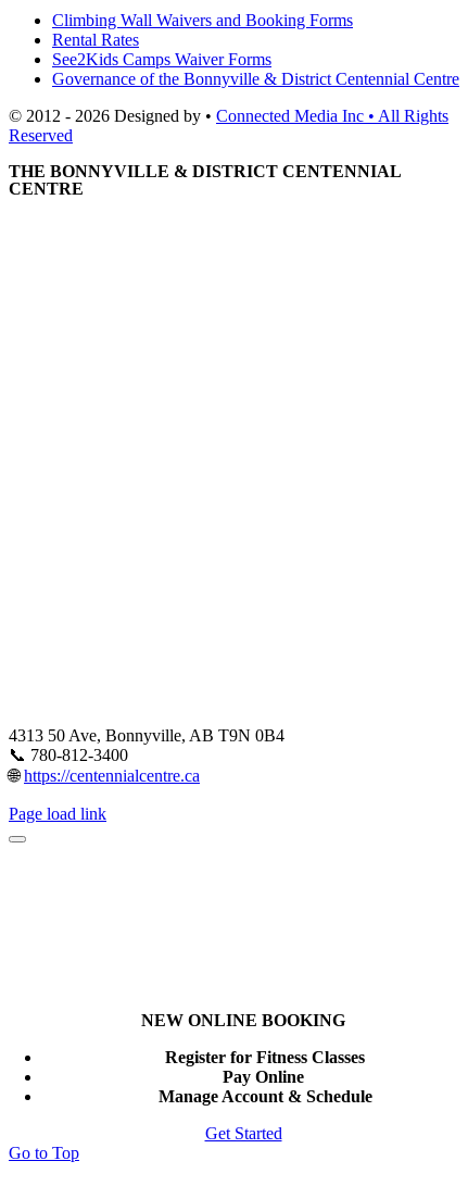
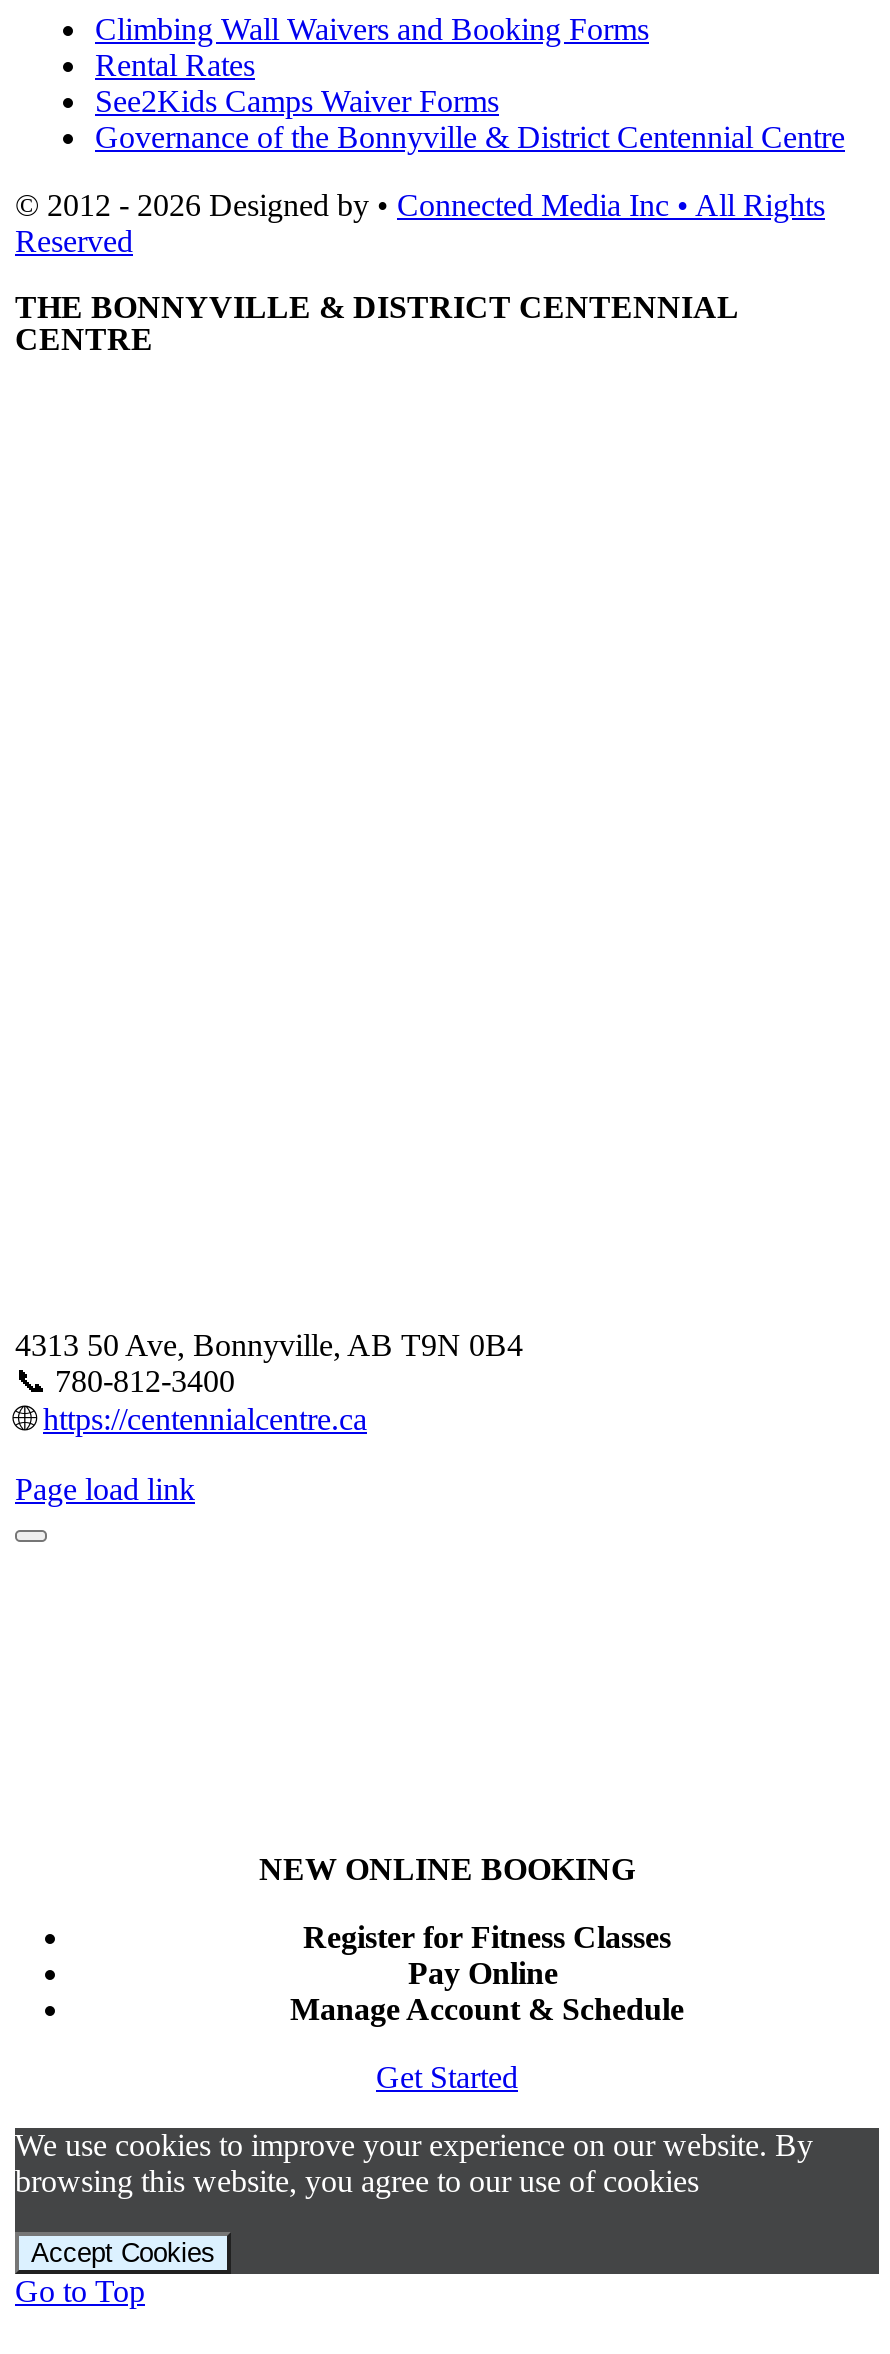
+ [image]
+ We use cookies to improve your experience on our website. By
+ browsing this website, you agree to our use of cookies
+ Accept Cookies
